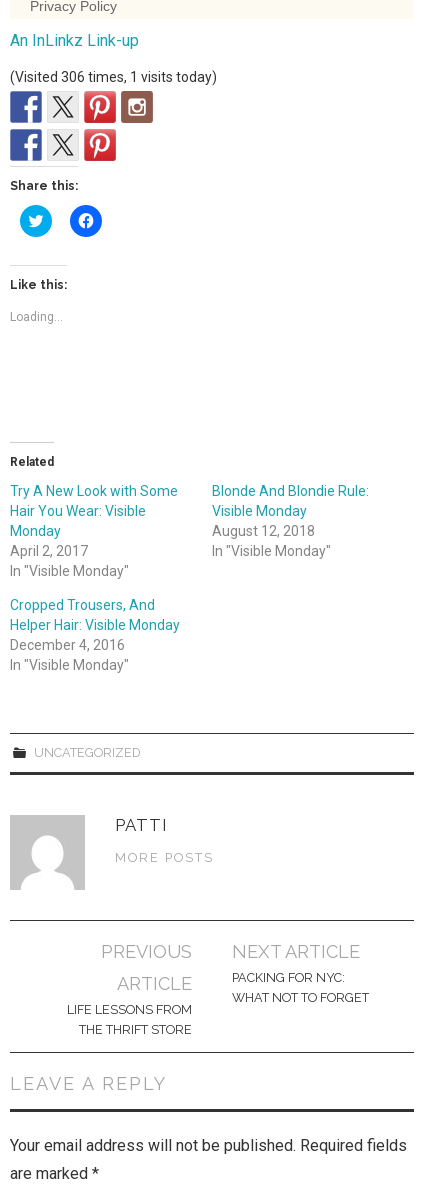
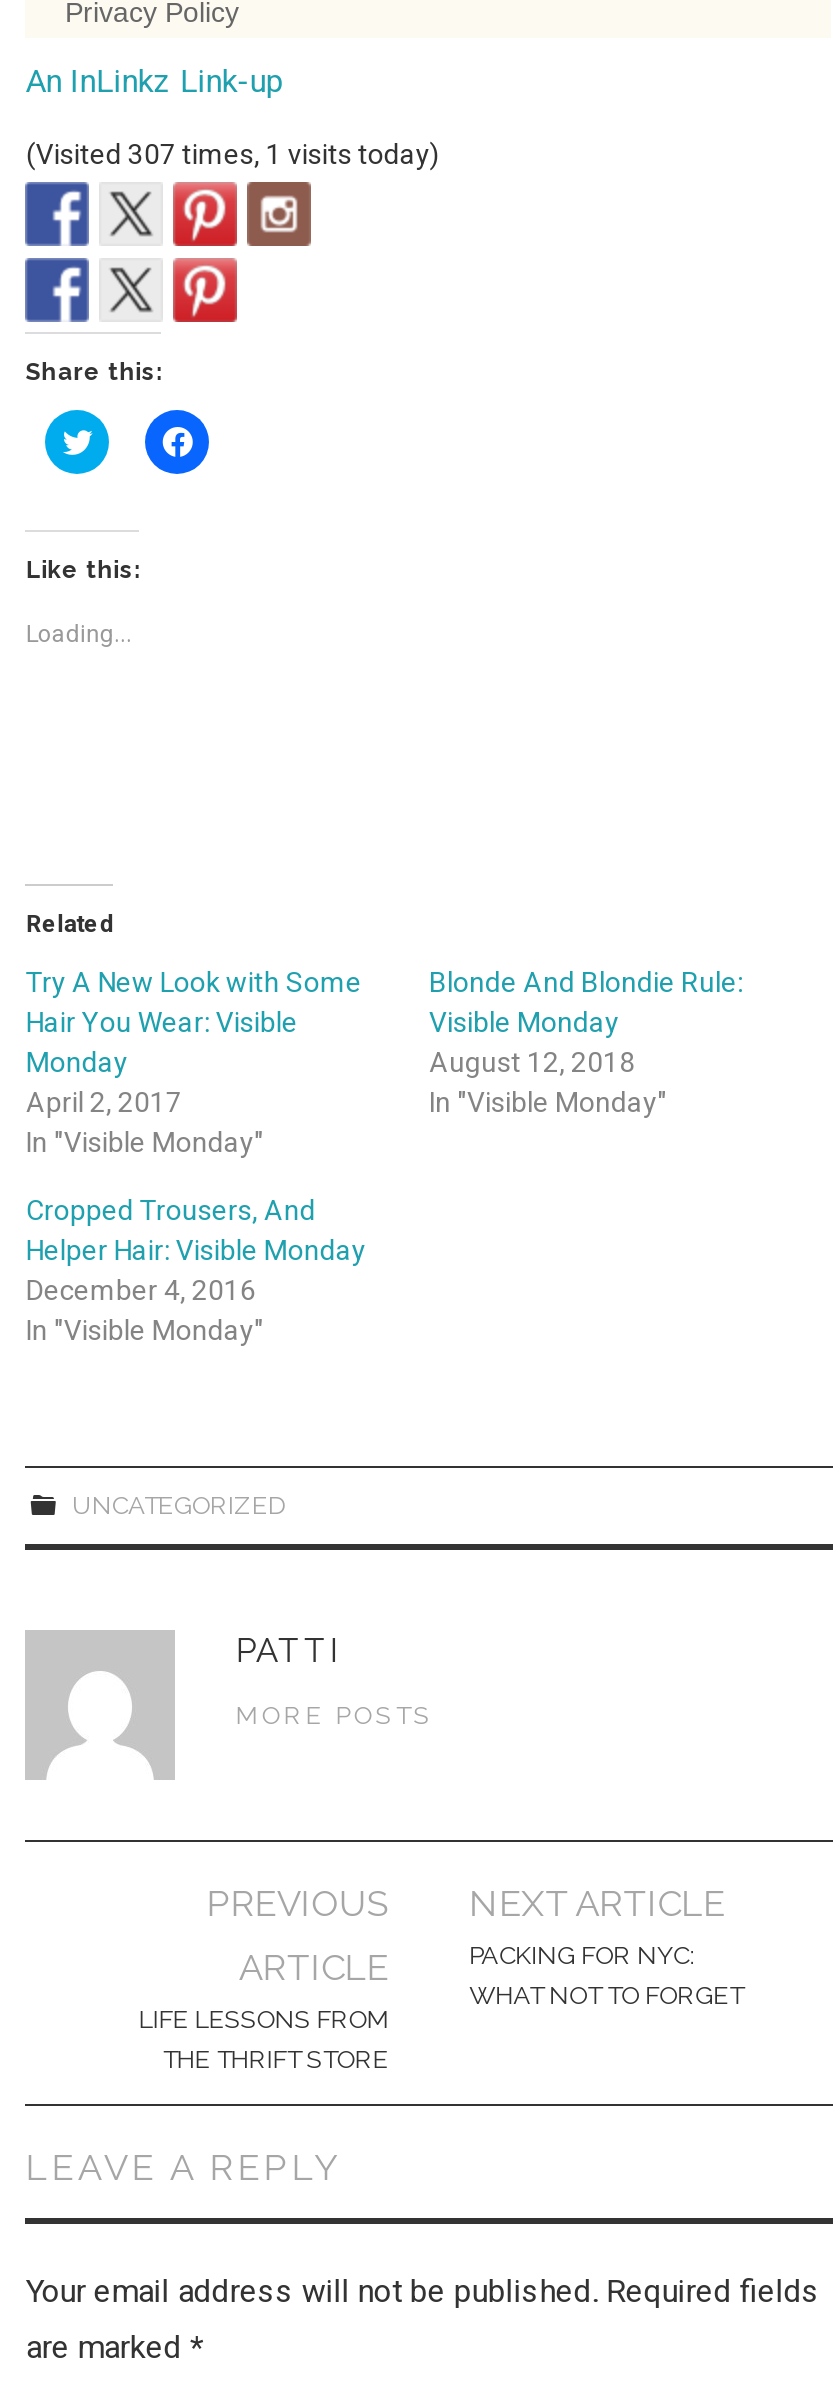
- (Visited 306 times, 1 visits today)
+ (Visited 307 times, 1 visits today)
